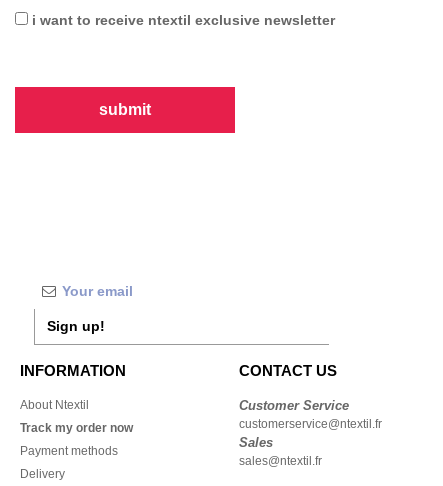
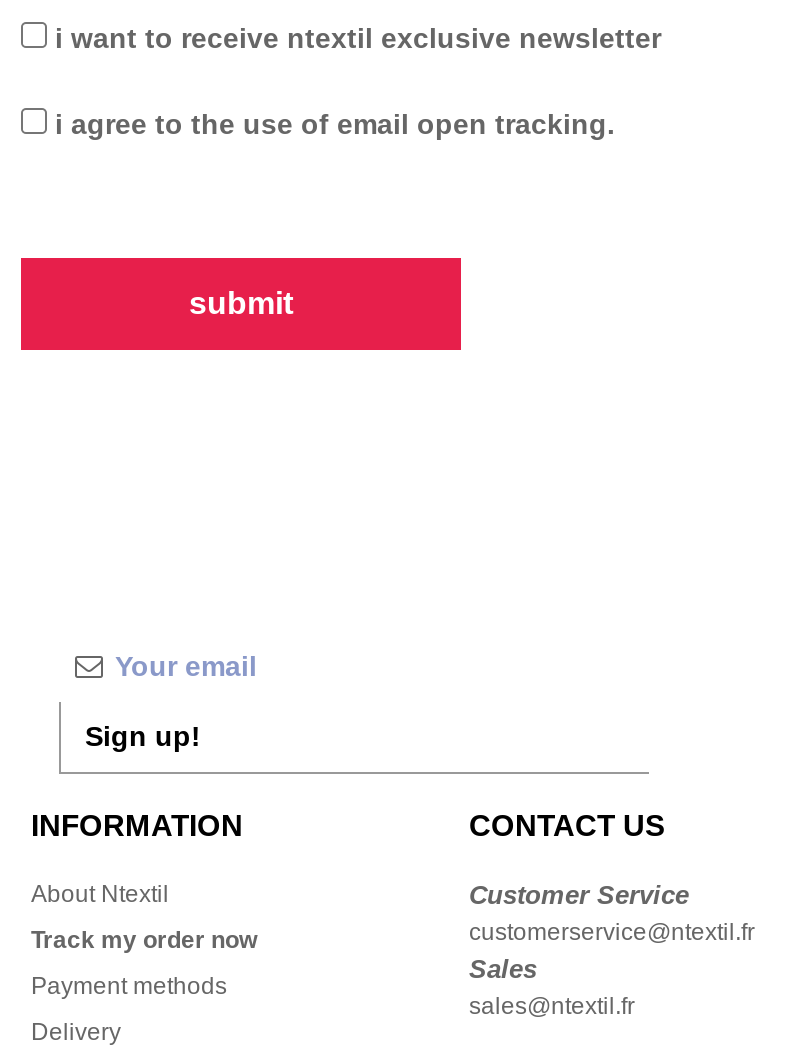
+ i agree to the use of email open tracking.
